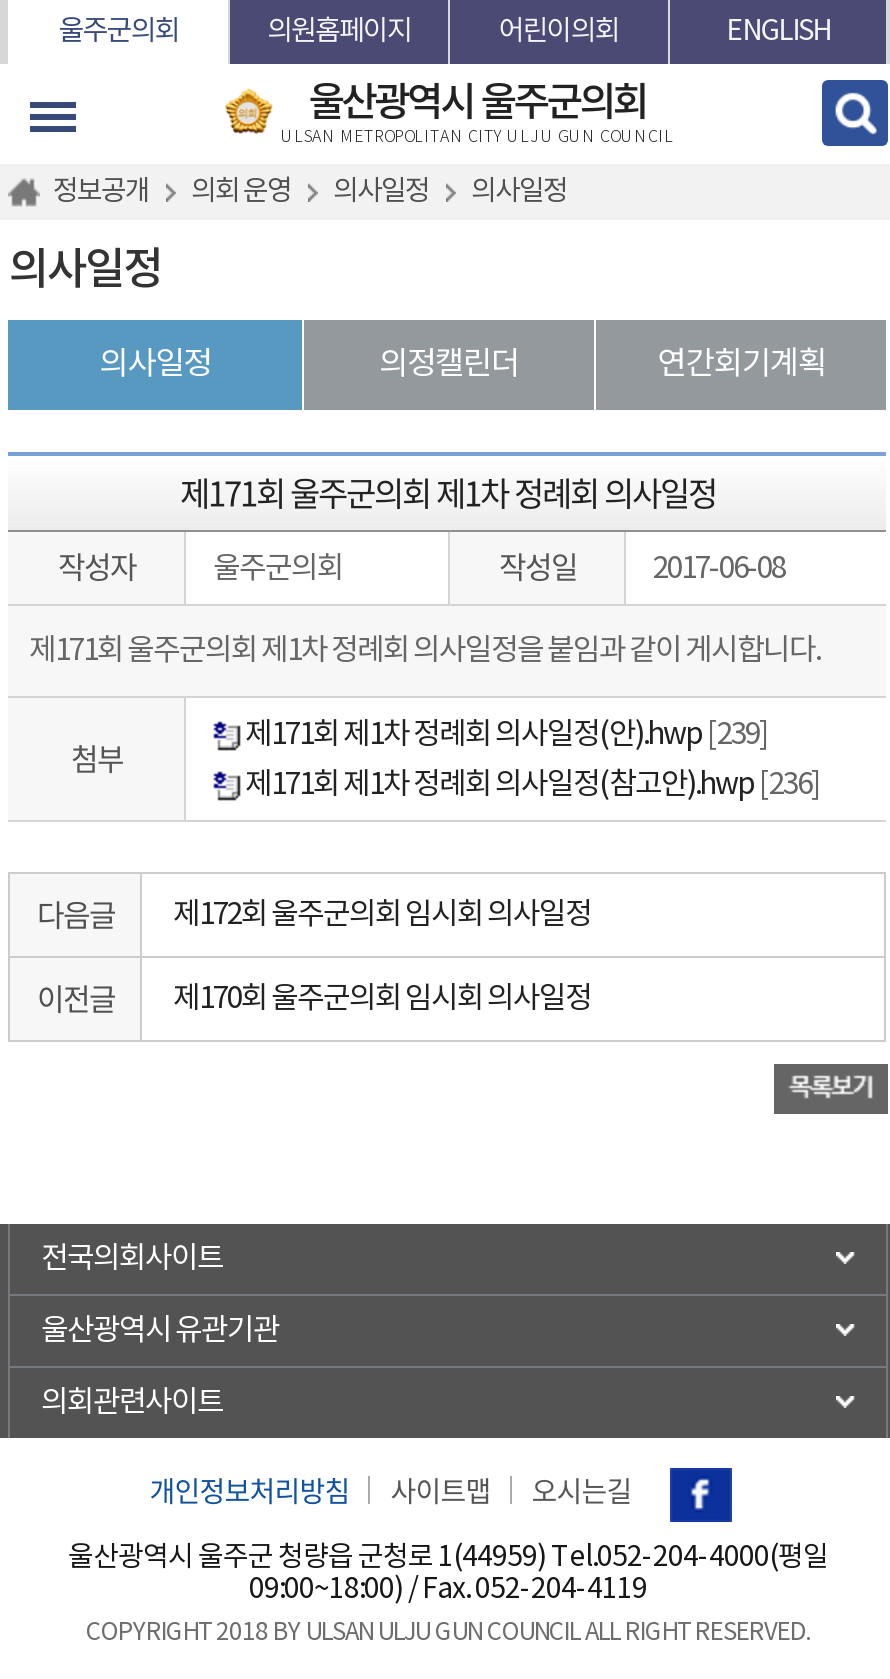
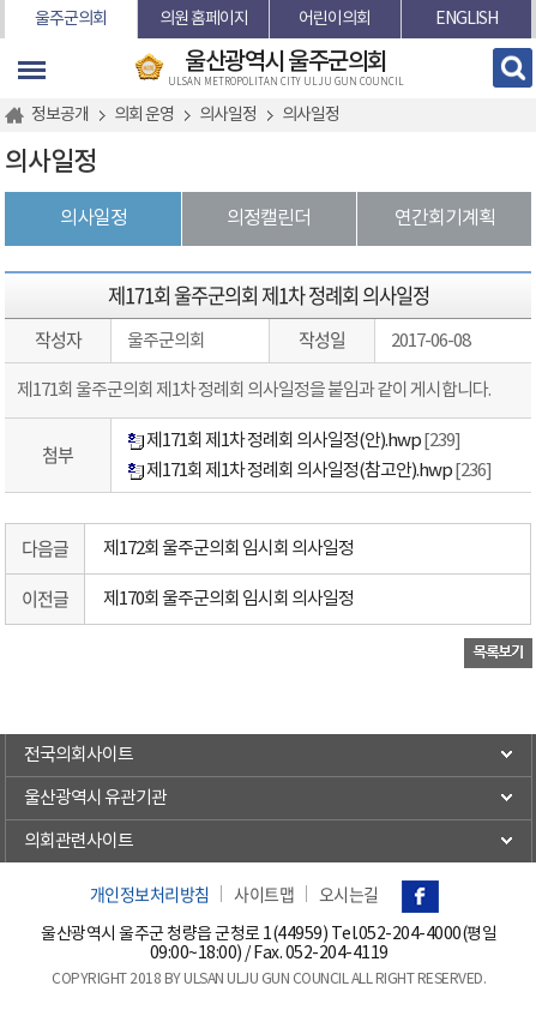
- 의원홈페이지
+ 의원 홈페이지
